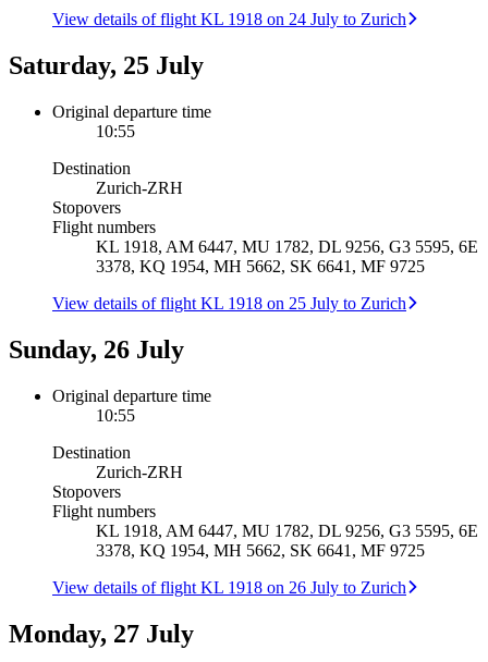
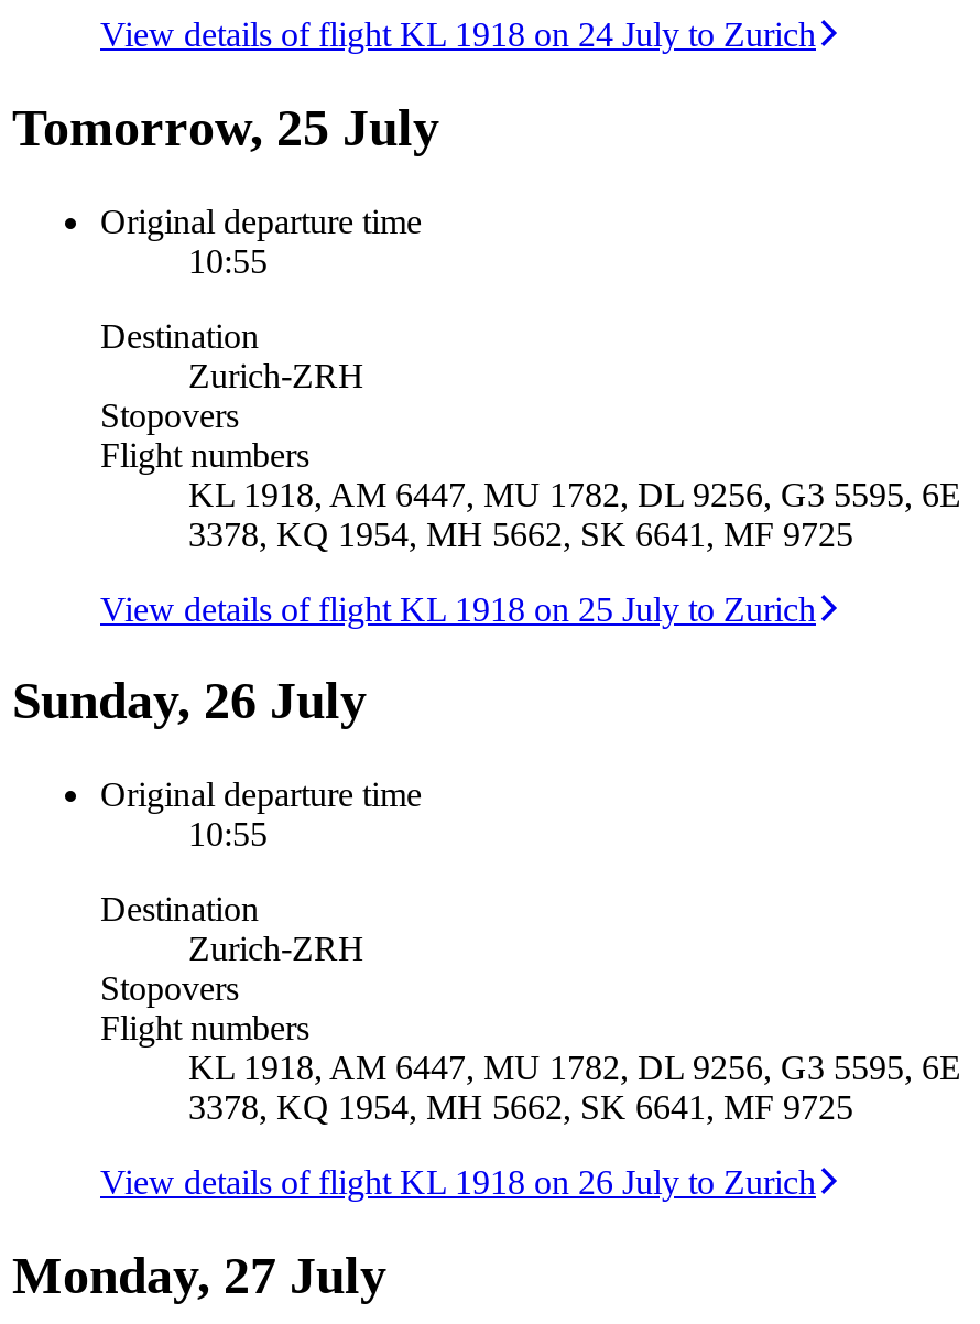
- Saturday, 25 July
+ Tomorrow, 25 July
